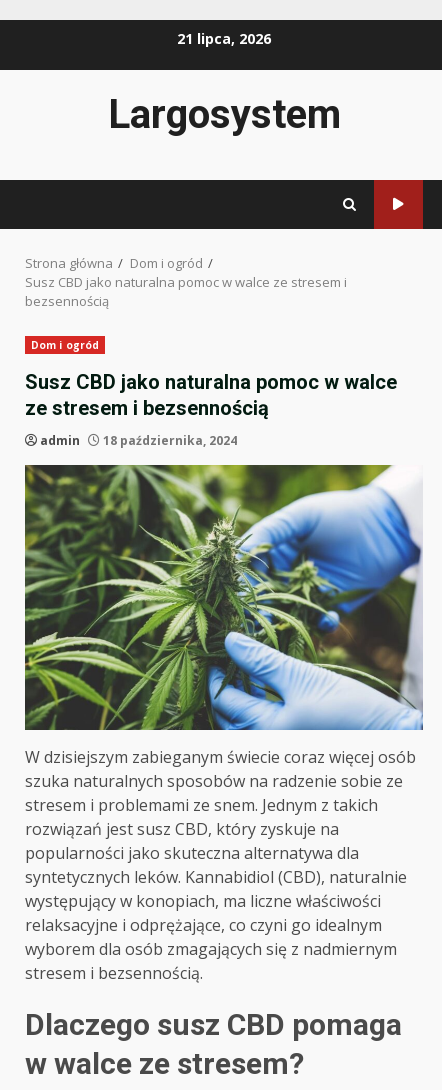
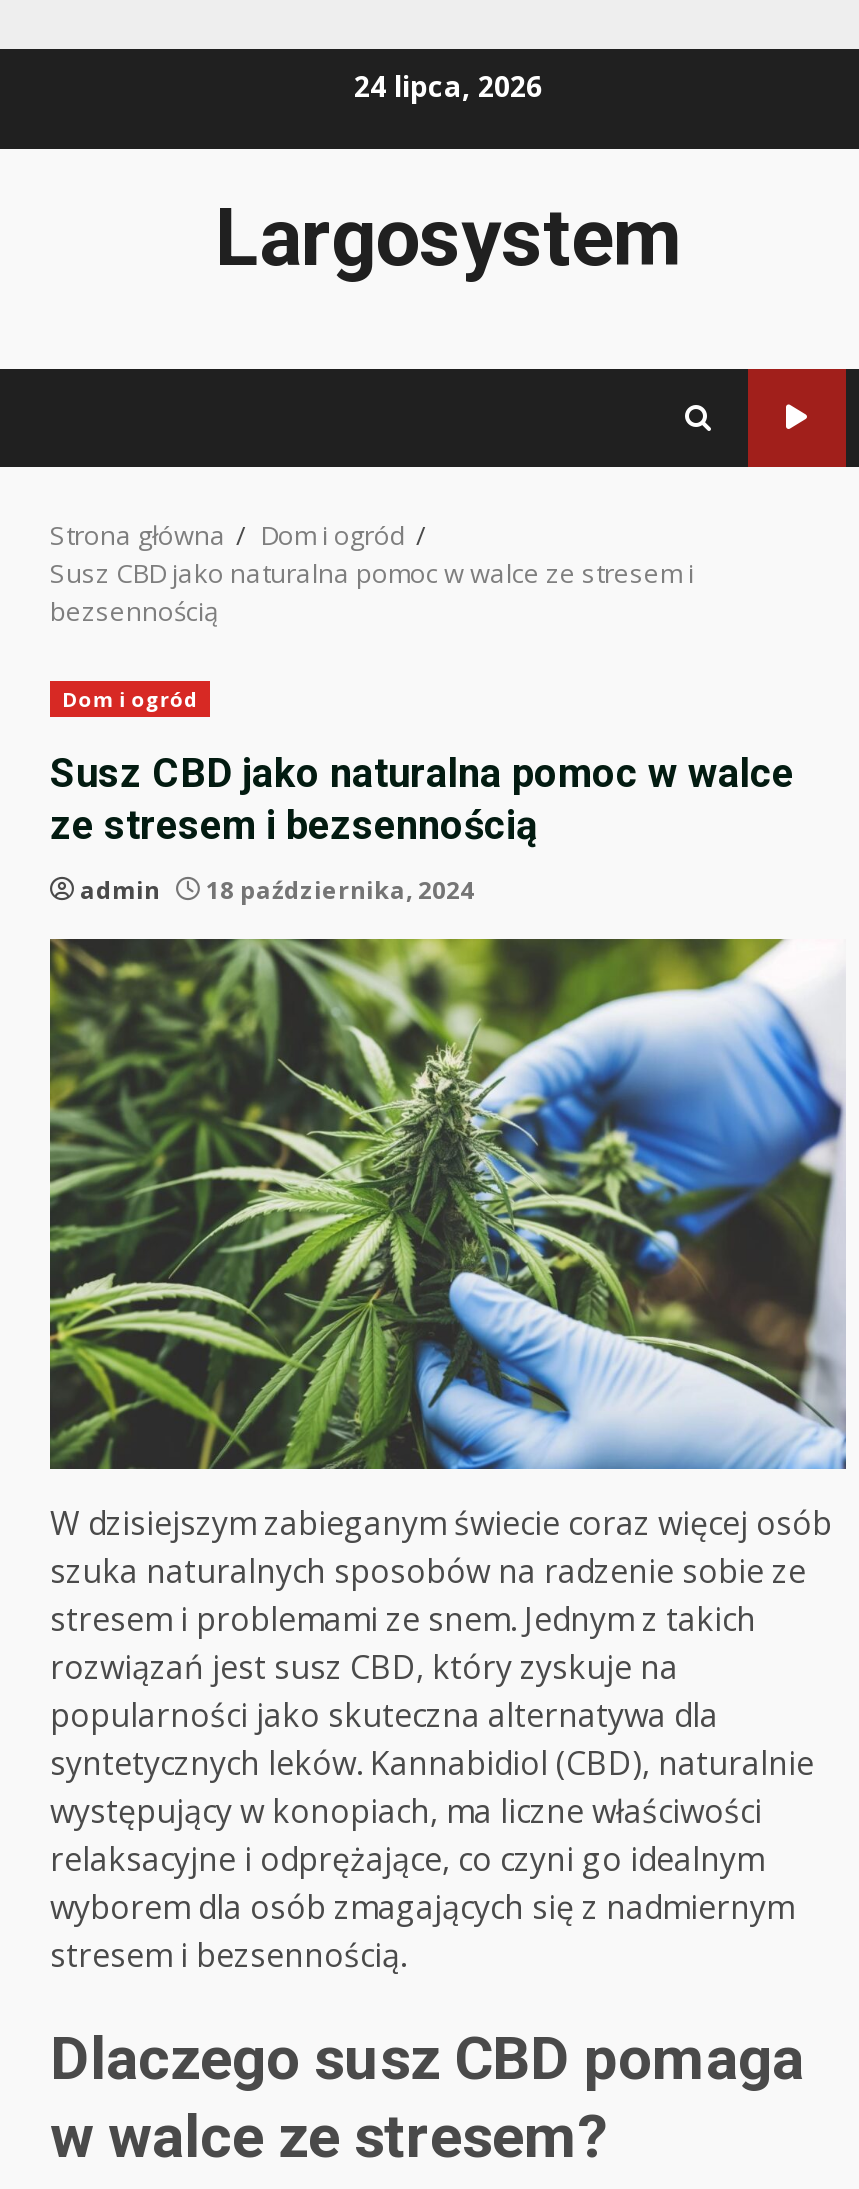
- 21 lipca, 2026
+ 24 lipca, 2026
